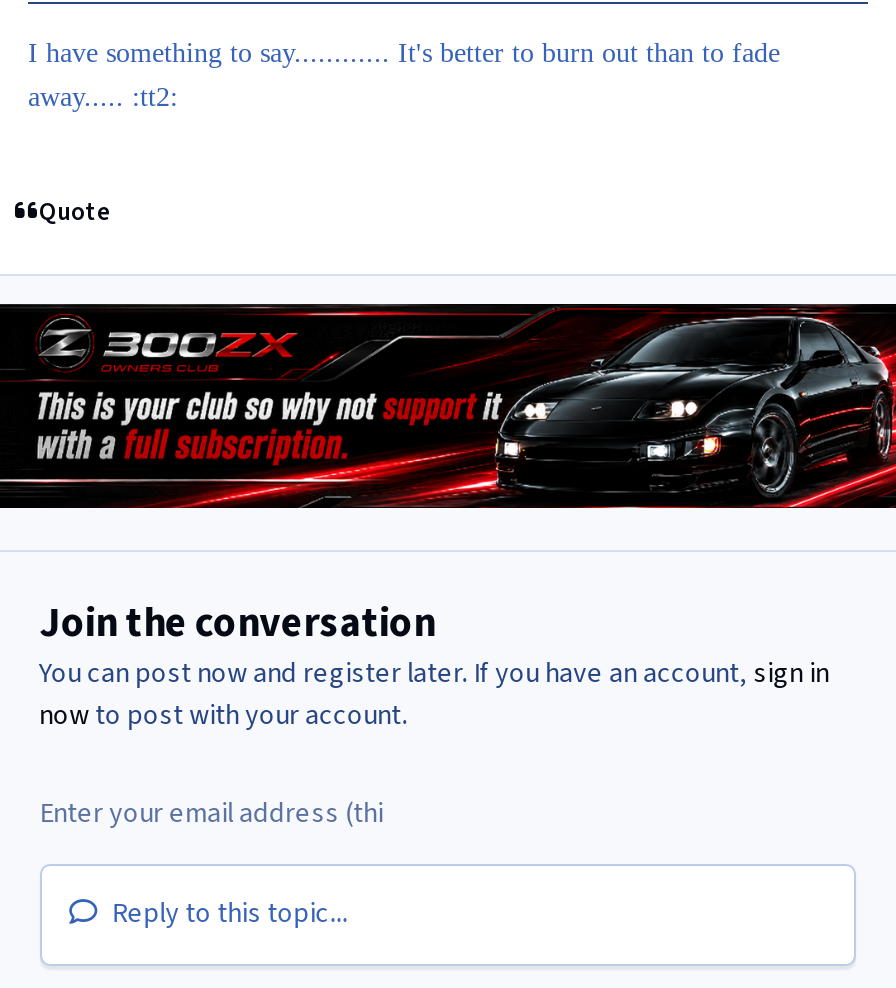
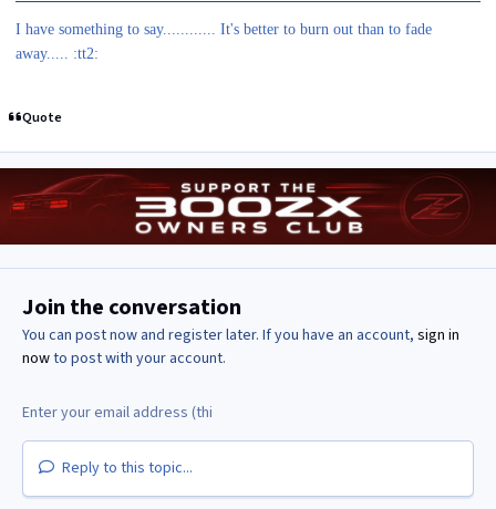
- [image]
+ [image]
